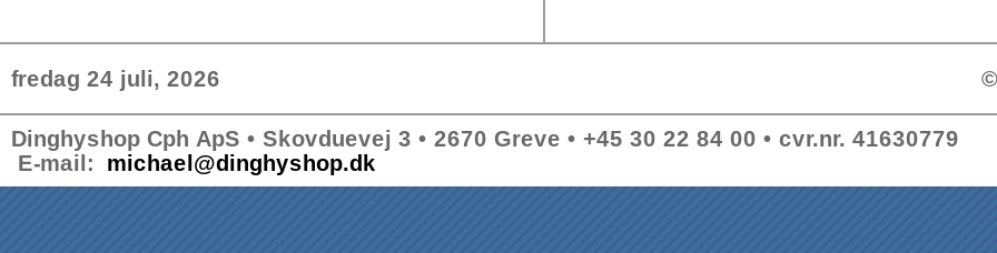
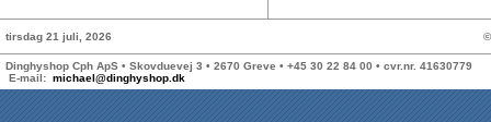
- fredag 24 juli, 2026
+ tirsdag 21 juli, 2026
